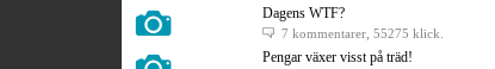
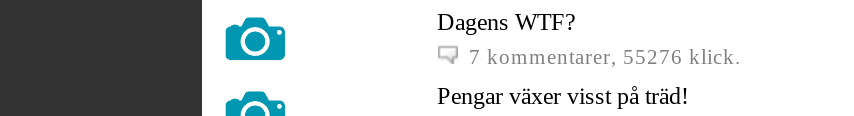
- 7 kommentarer, 55275 klick.
+ 7 kommentarer, 55276 klick.
